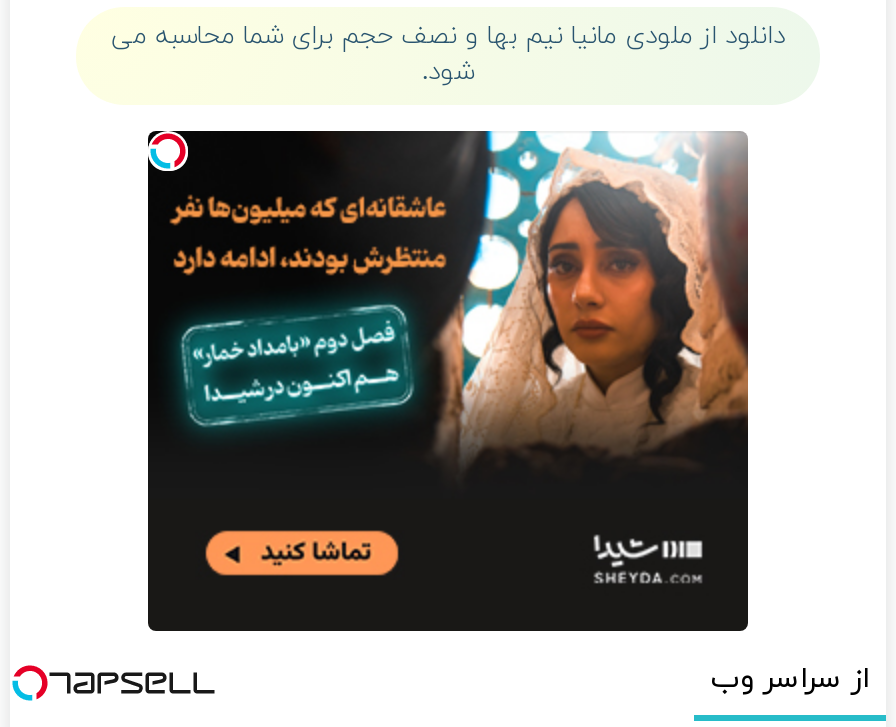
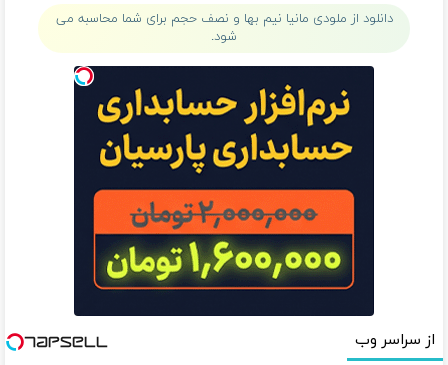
- [image]
+ [image]
